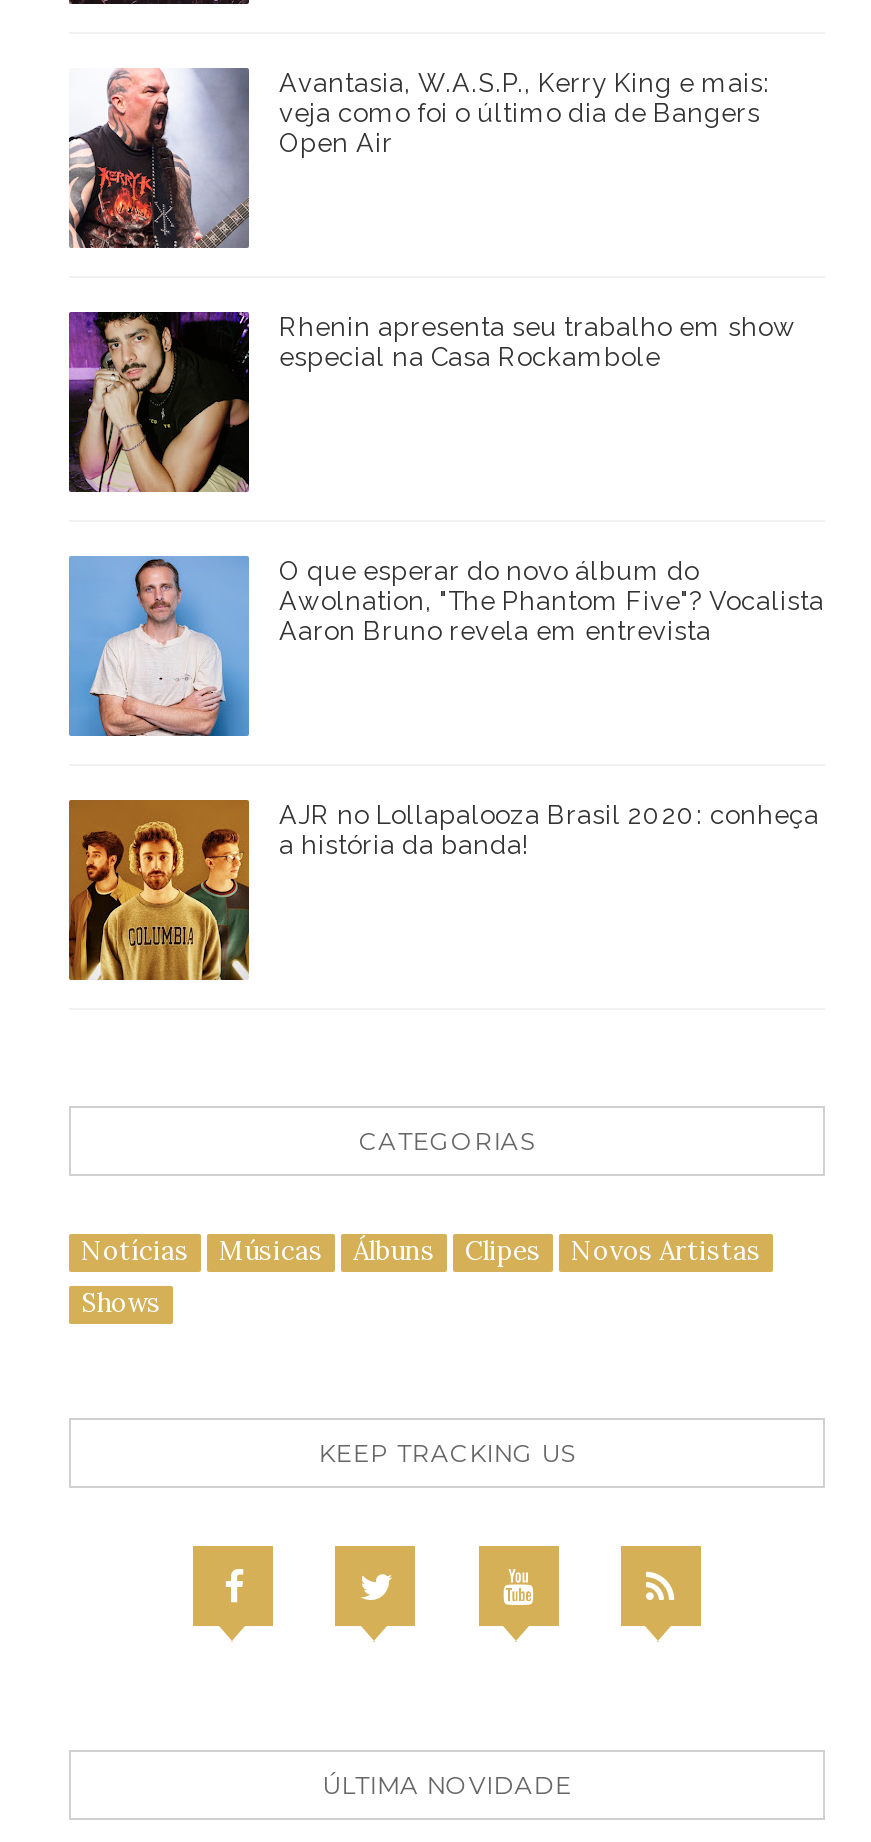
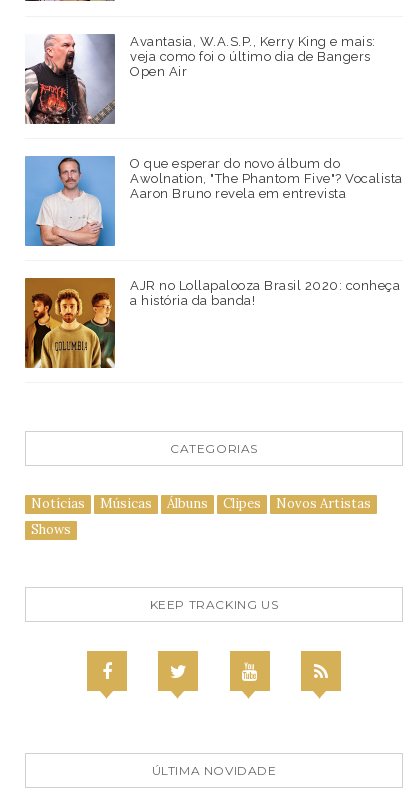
- [image]
- Rhenin apresenta seu trabalho em show
- especial na Casa Rockambole
